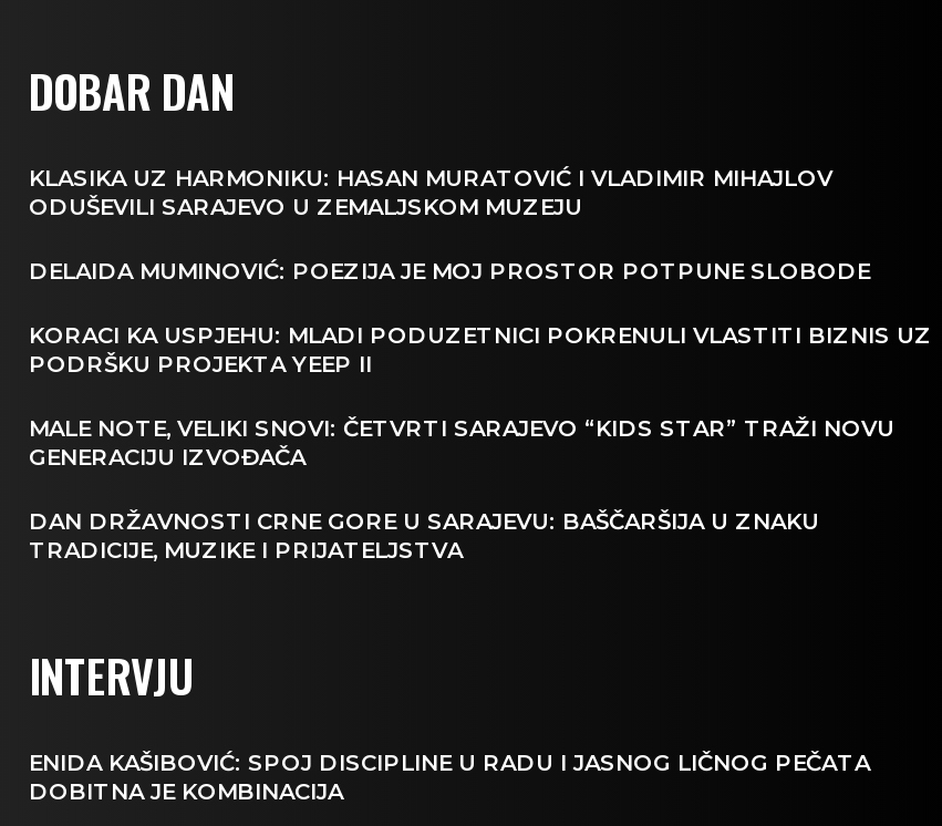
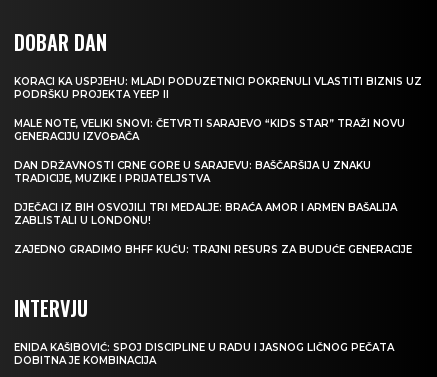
- KLASIKA UZ HARMONIKU: HASAN MURATOVIĆ I VLADIMIR MIHAJLOV
- ODUŠEVILI SARAJEVO U ZEMALJSKOM MUZEJU
- DELAIDA MUMINOVIĆ: POEZIJA JE MOJ PROSTOR POTPUNE SLOBODE

moved up: KORACI KA USPJEHU: MLADI PODUZETNICI POKRENULI VLASTITI BIZNIS UZ | PODRŠKU PROJEKTA YEEP II | MALE NOTE, VELIKI SNOVI: ČETVRTI SARAJEVO “KIDS STAR” TRAŽI NOVU | GENERACIJU IZVOĐAČA | DAN DRŽAVNOSTI CRNE GORE U SARAJEVU: BAŠČARŠIJA U ZNAKU | TRADICIJE, MUZIKE I PRIJATELJSTVA

+ DJEČACI IZ BIH OSVOJILI TRI MEDALJE: BRAĆA AMOR I ARMEN BAŠALIJA
+ ZABLISTALI U LONDONU!
+ ZAJEDNO GRADIMO BHFF KUĆU: TRAJNI RESURS ZA BUDUĆE GENERACIJE
